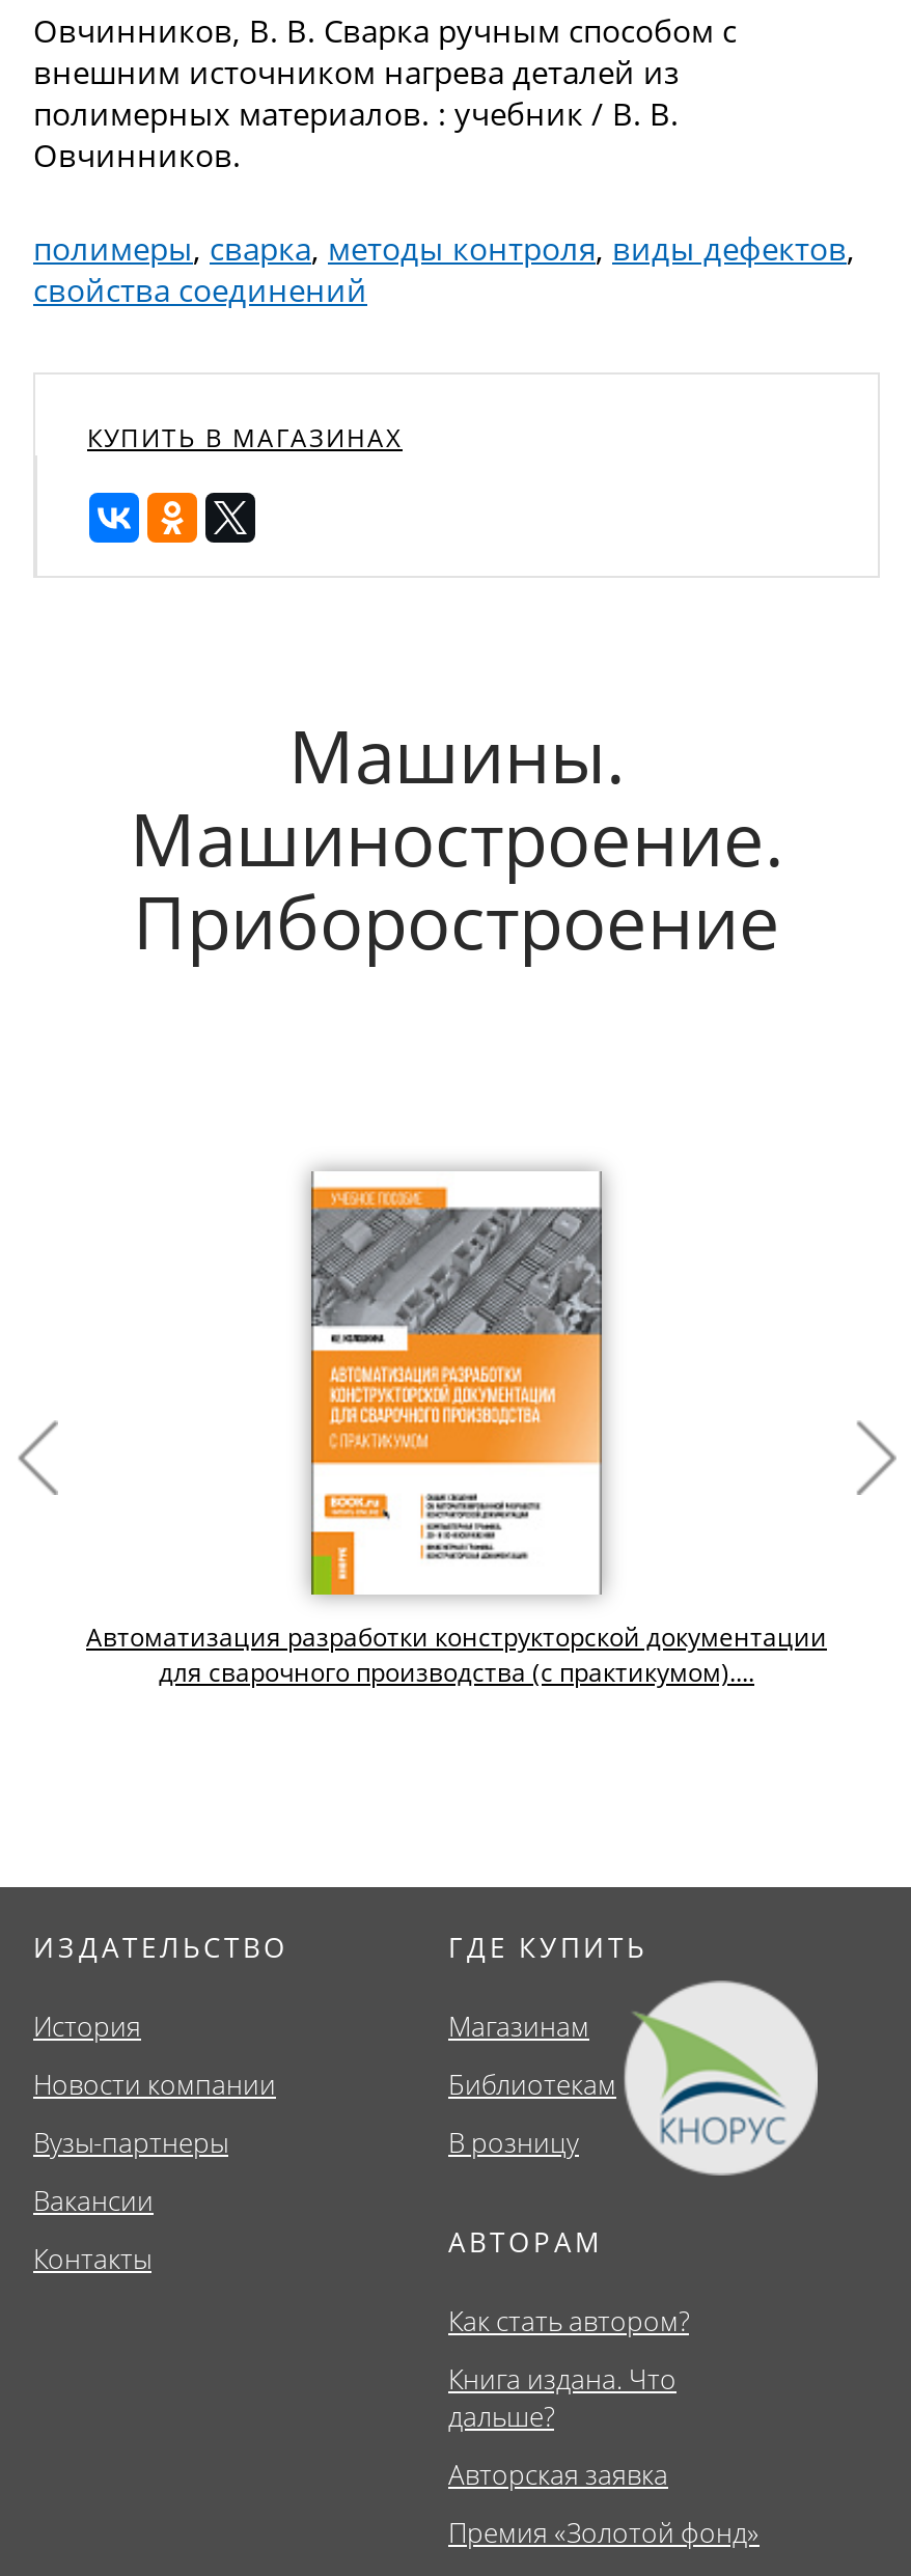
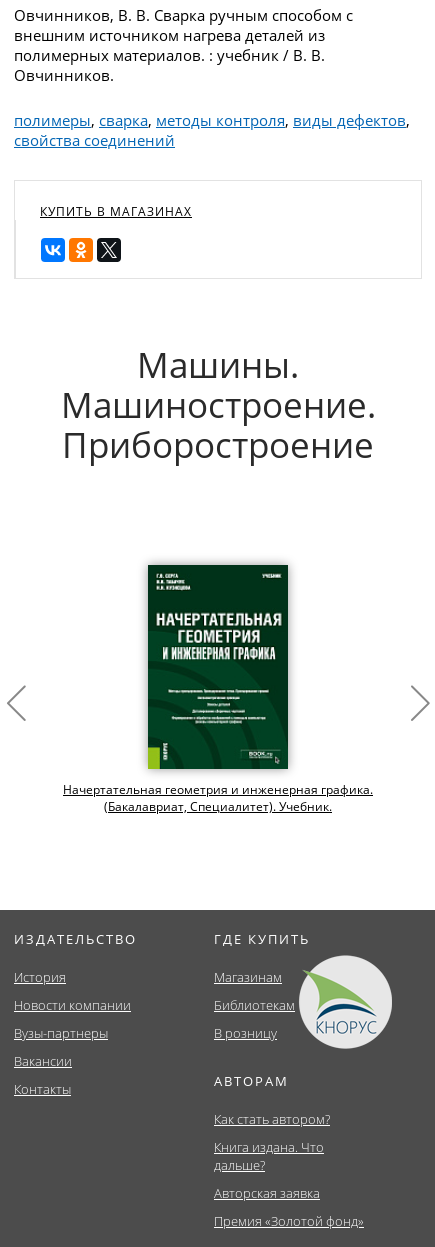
- [image]
- Автоматизация разработки конструкторской документации
- для сварочного производства (с практикумом)....
+ [image]
+ Начертательная геометрия и инженерная графика.
+ (Бакалавриат, Специалитет). Учебник.
